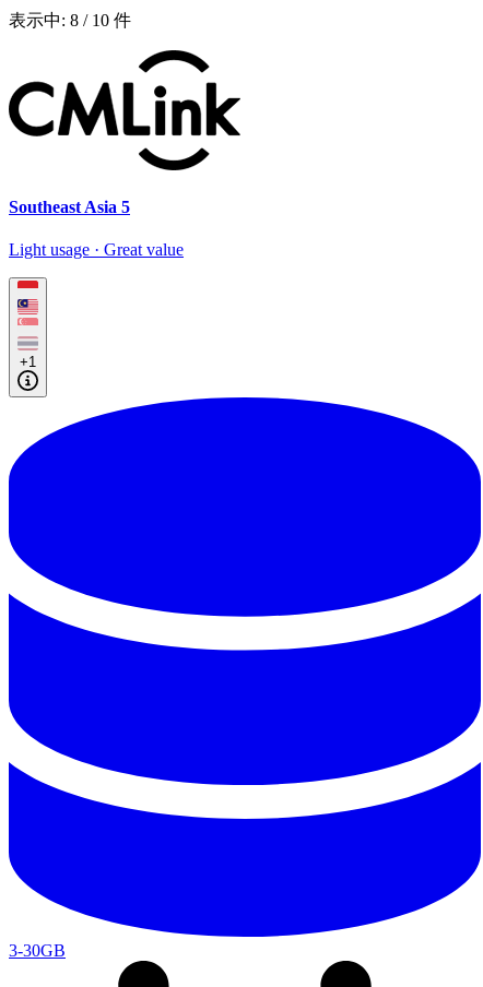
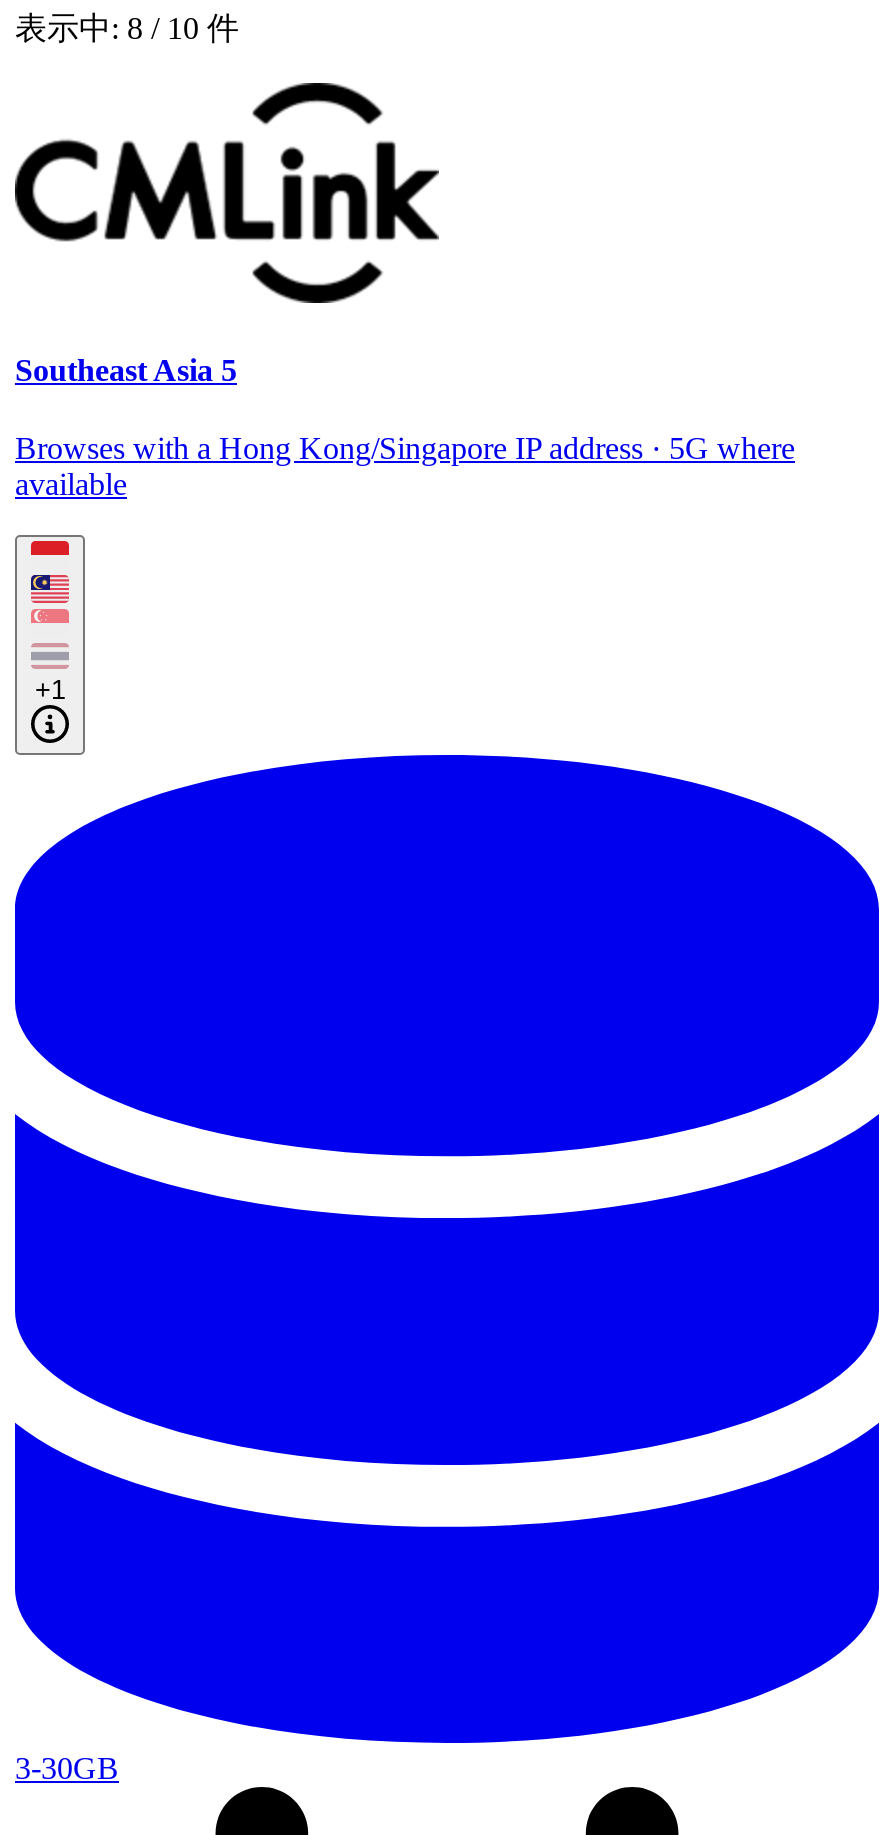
- Light usage · Great value
+ Browses with a Hong Kong/Singapore IP address · 5G where
+ available
